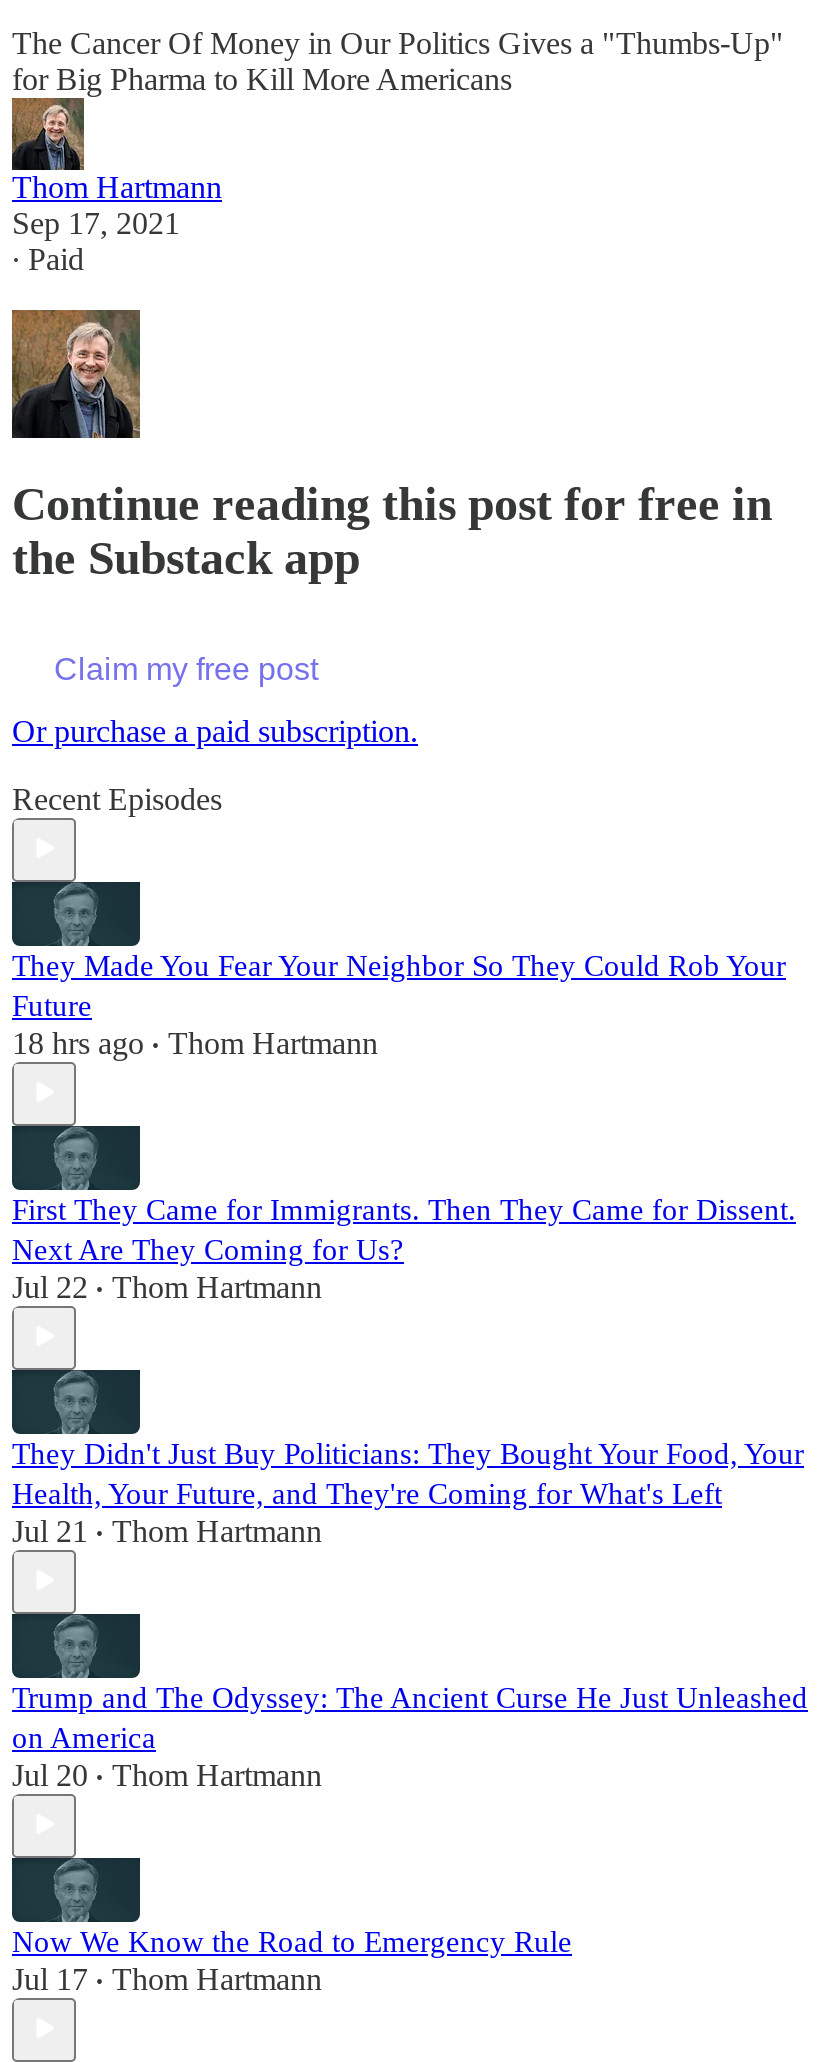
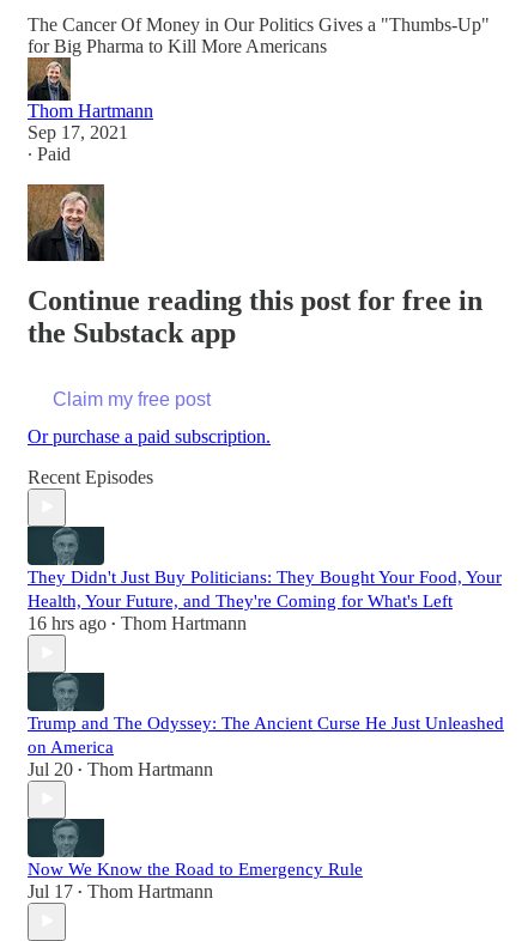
- They Made You Fear Your Neighbor So They Could Rob Your
- Future
- 18 hrs ago • Thom Hartmann

- First They Came for Immigrants. Then They Came for Dissent.
- Next Are They Coming for Us?
- Jul 22 • Thom Hartmann

- Jul 21 • Thom Hartmann
+ 16 hrs ago • Thom Hartmann
